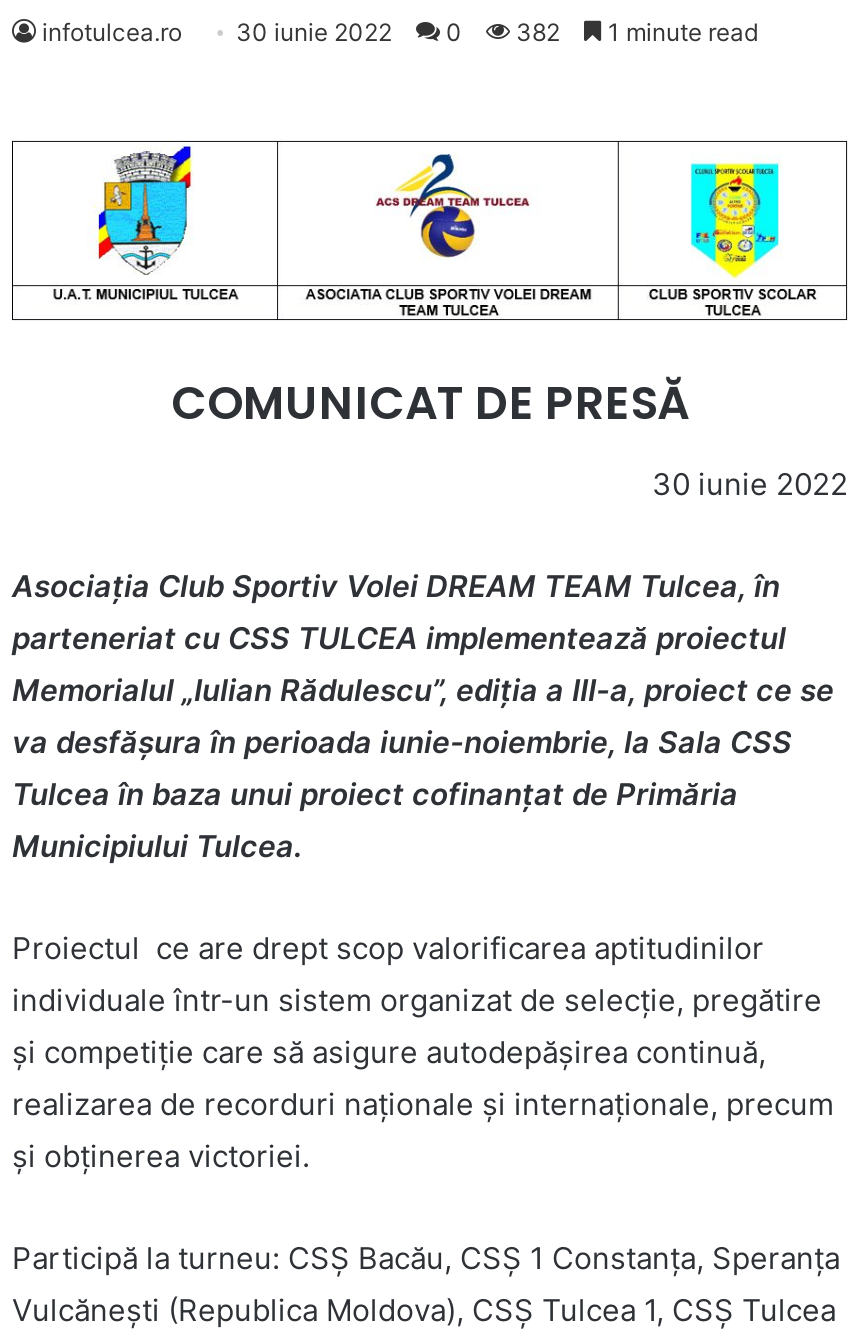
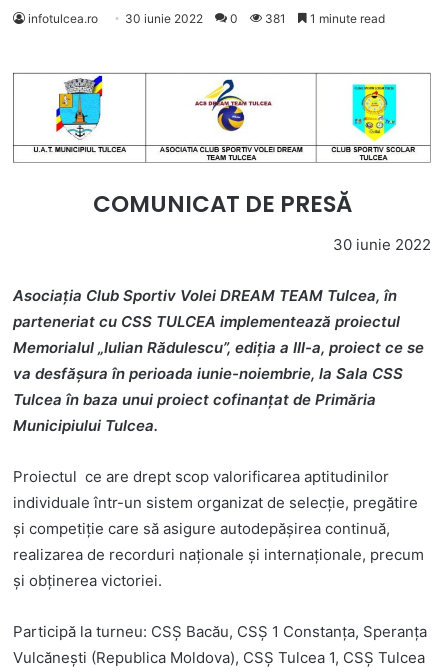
- infotulcea.ro 30 iunie 2022 0 382 1 minute read
+ infotulcea.ro 30 iunie 2022 0 381 1 minute read
